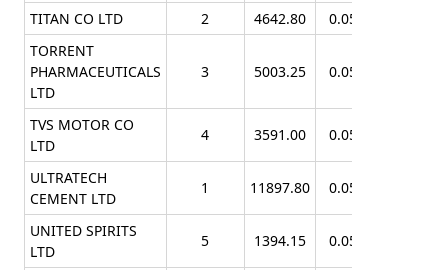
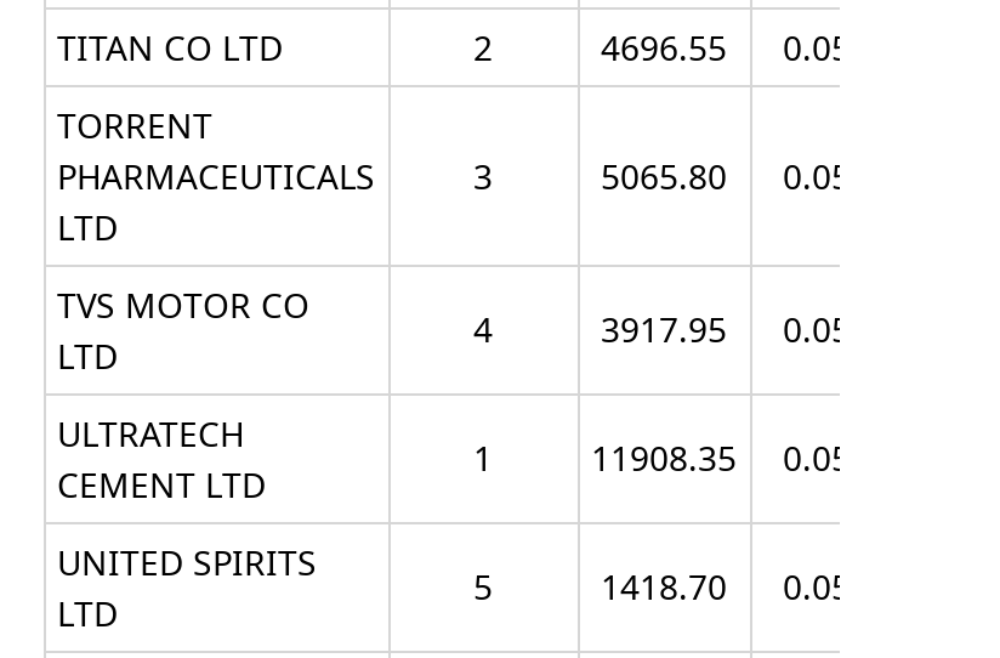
- 4642.80
+ 4696.55

- 5003.25
+ 5065.80

- 3591.00
+ 3917.95

- 11897.80
+ 11908.35

- 1394.15
+ 1418.70
